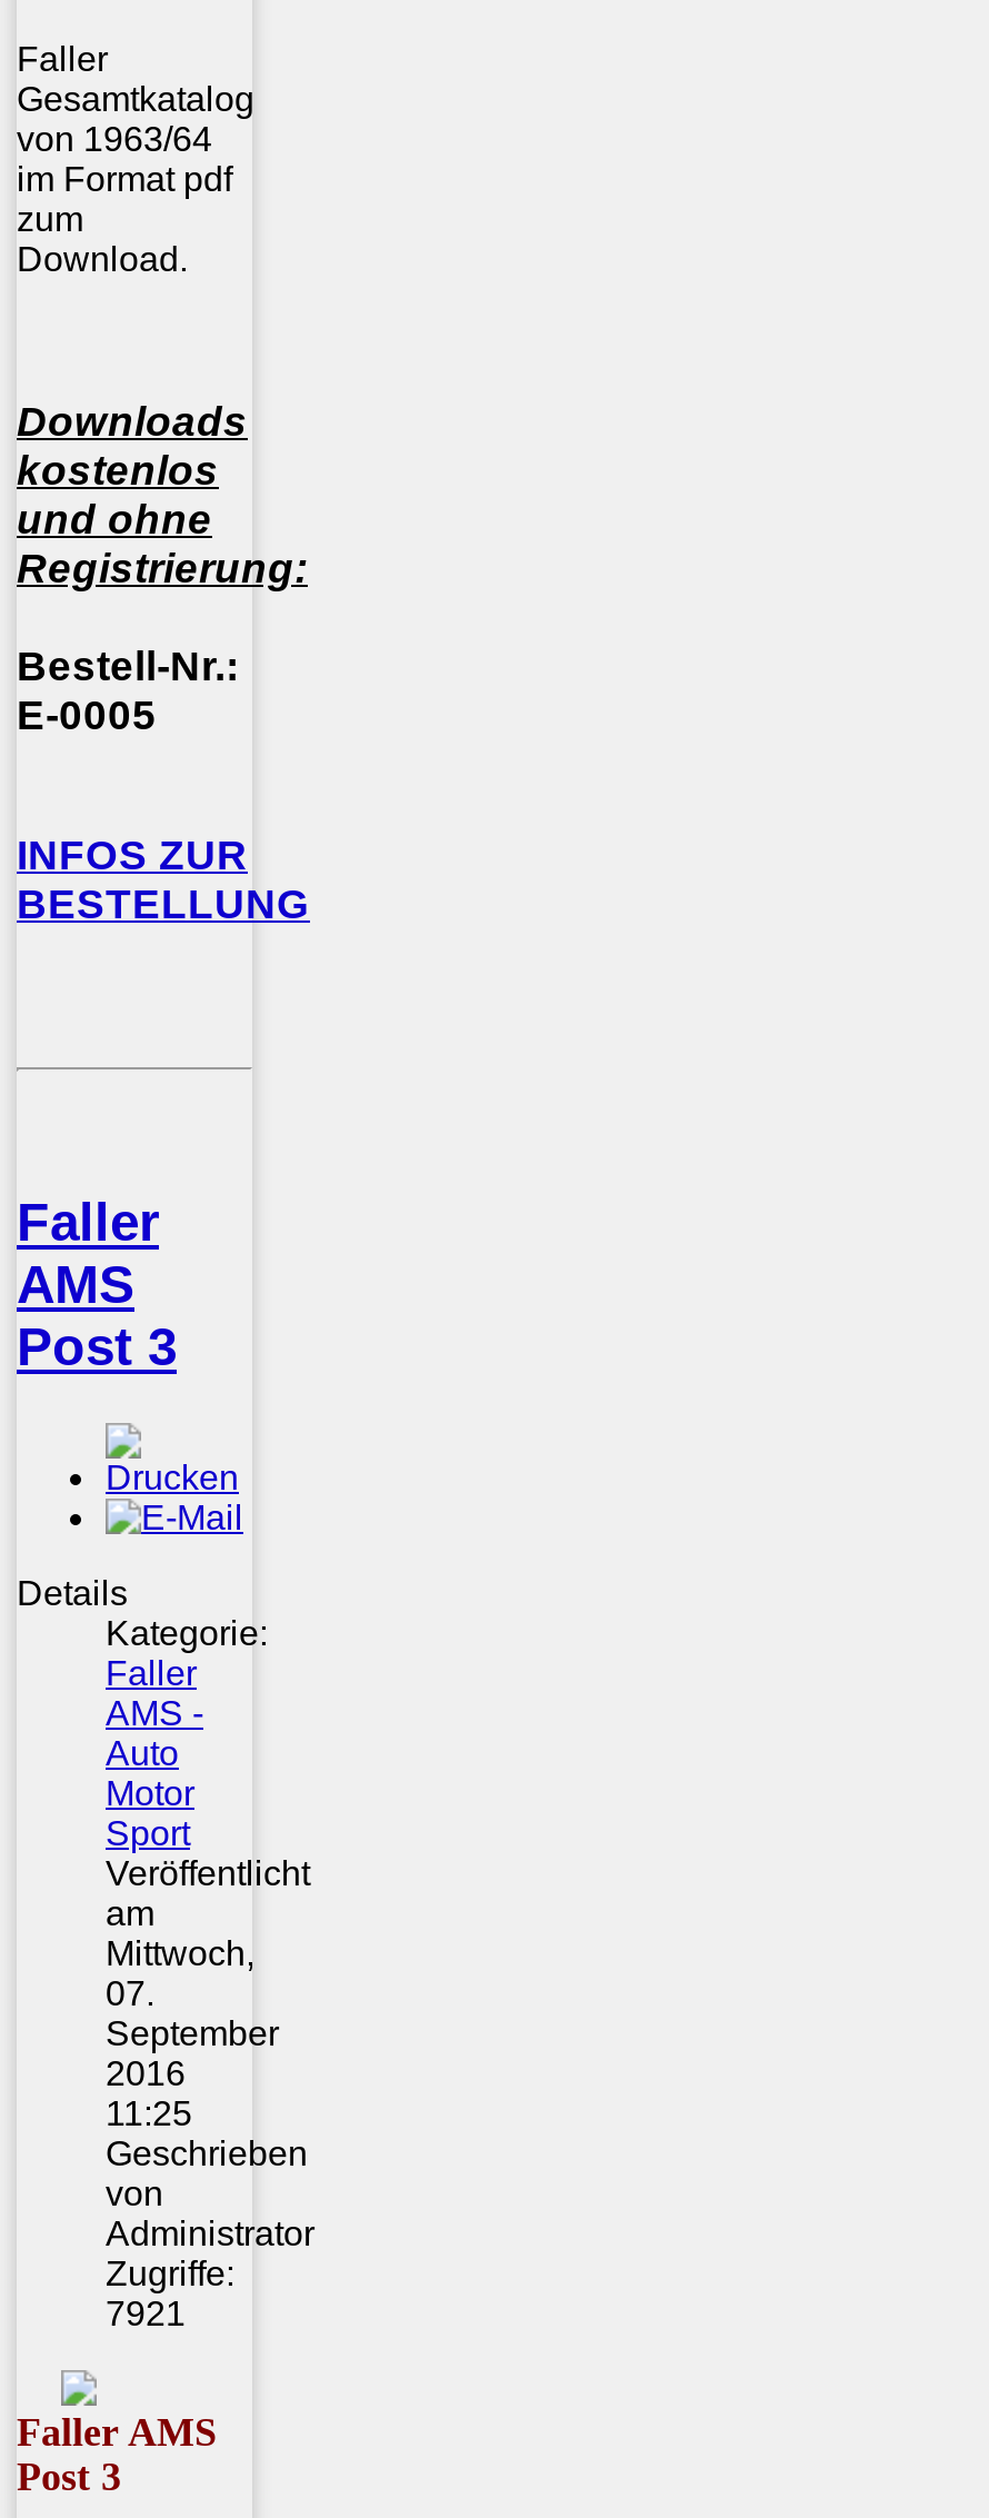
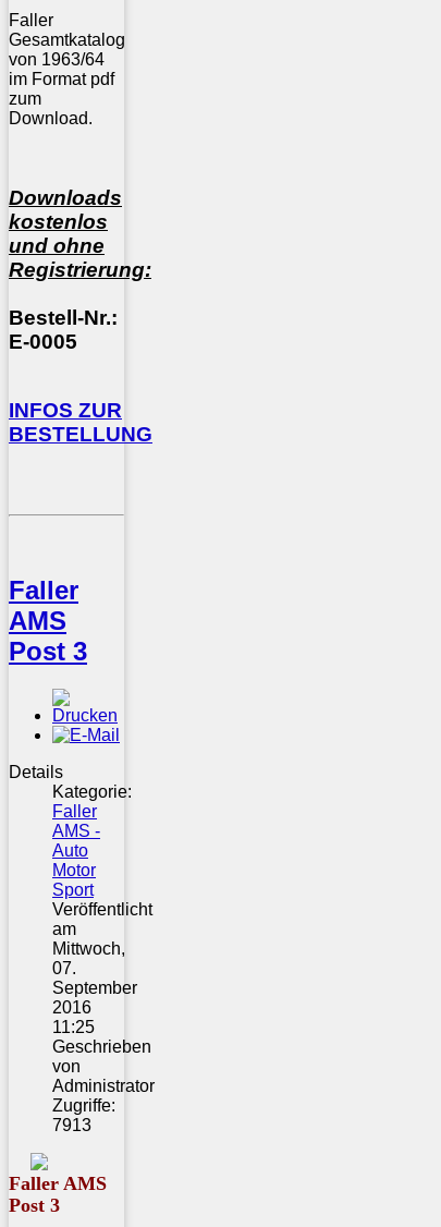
- 7921
+ 7913
